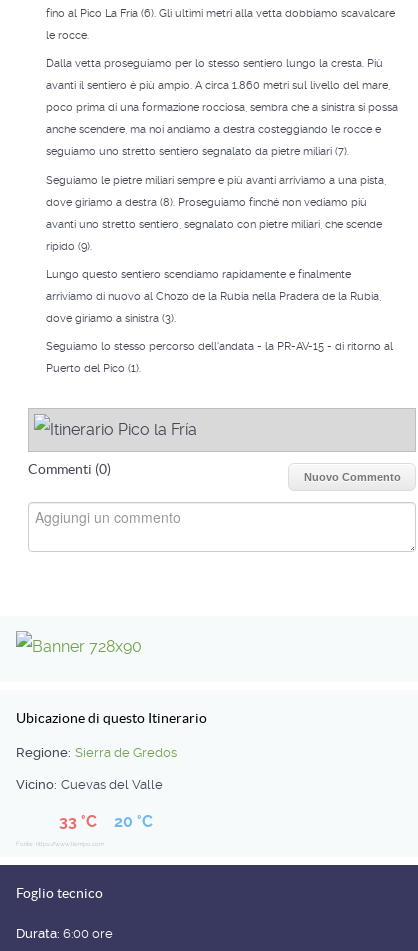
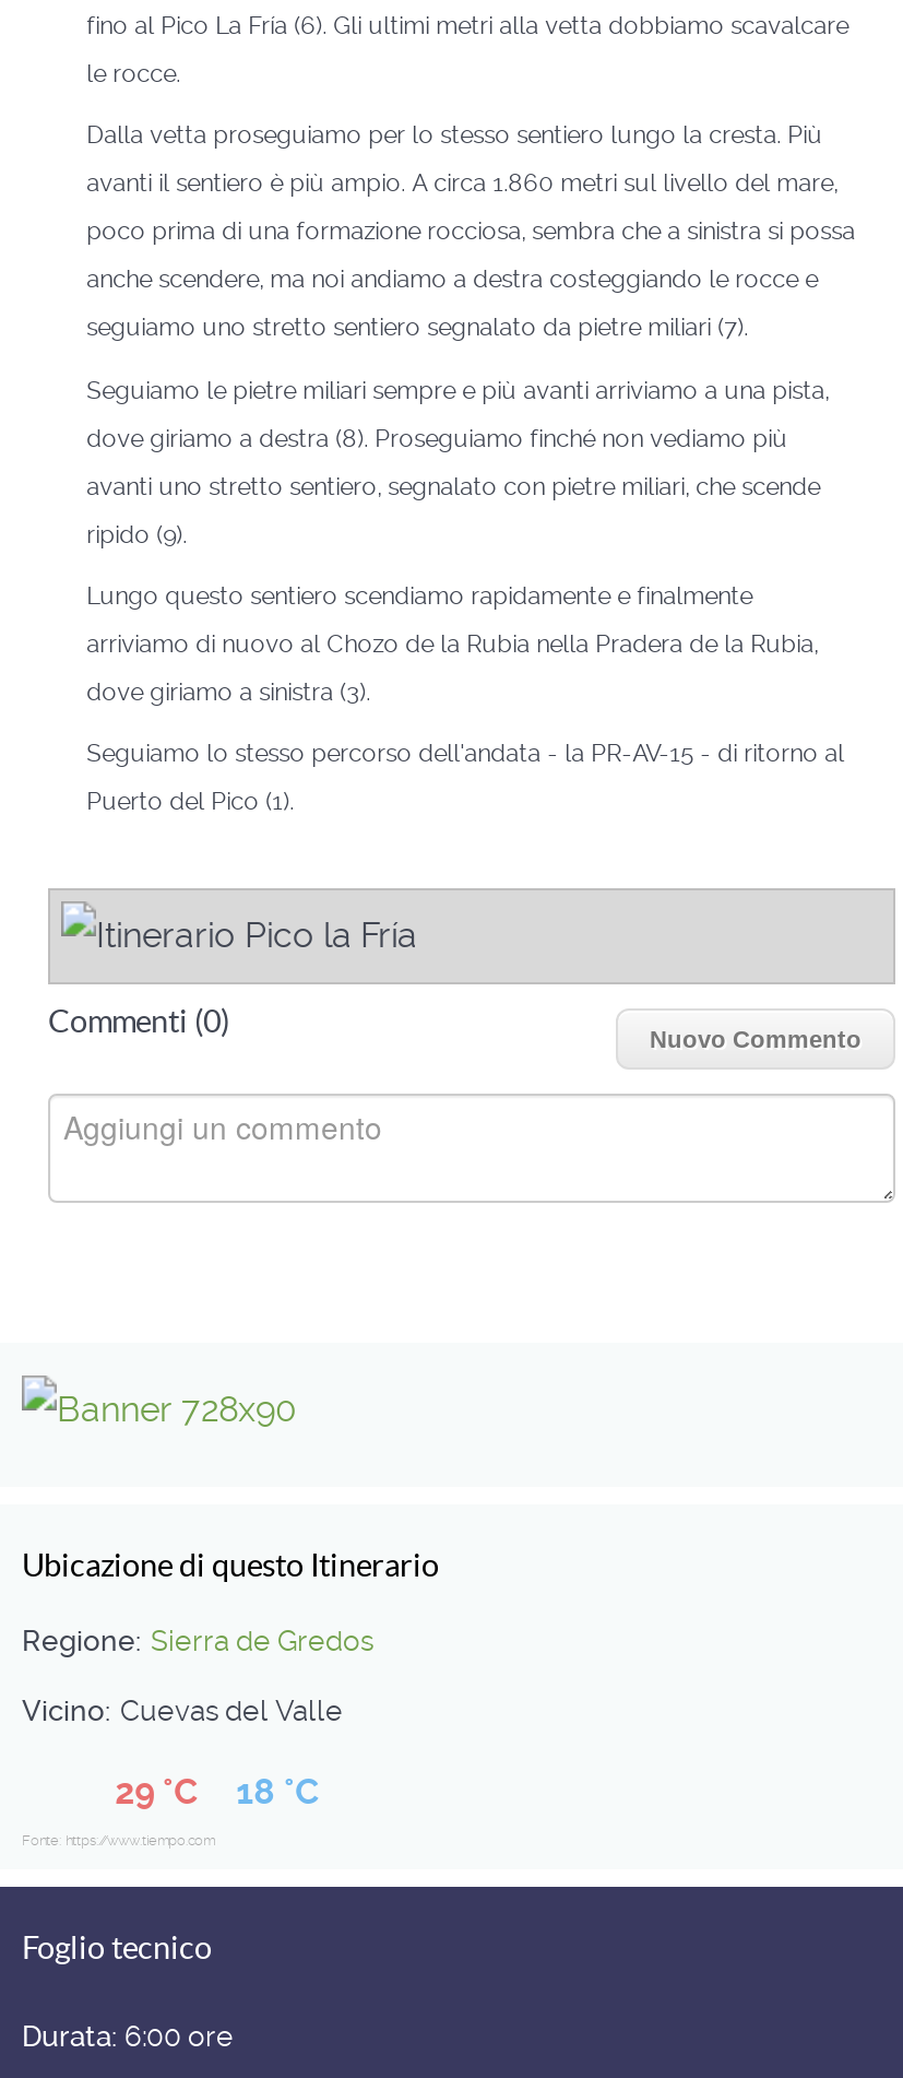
- 33 °C
+ 29 °C

- 20 °C
+ 18 °C
